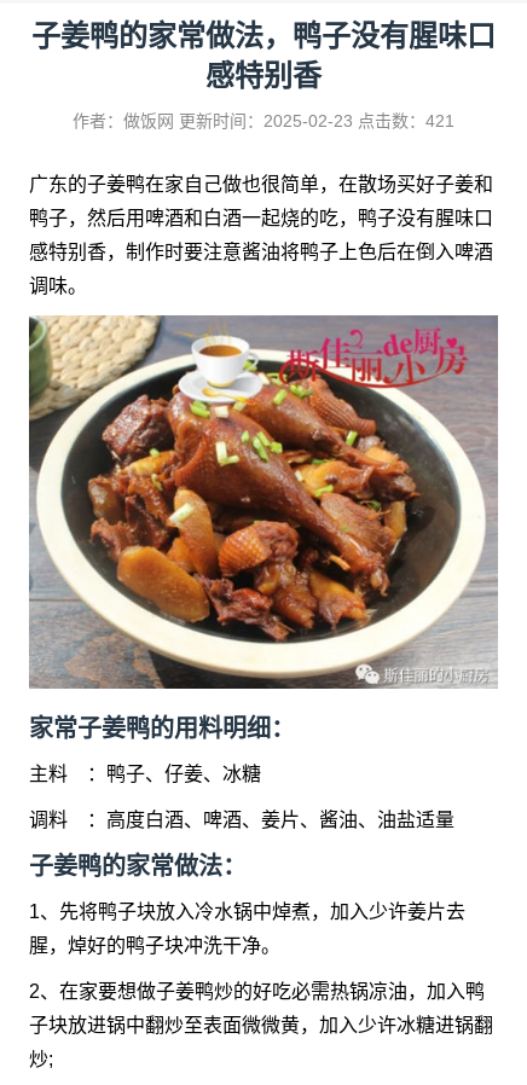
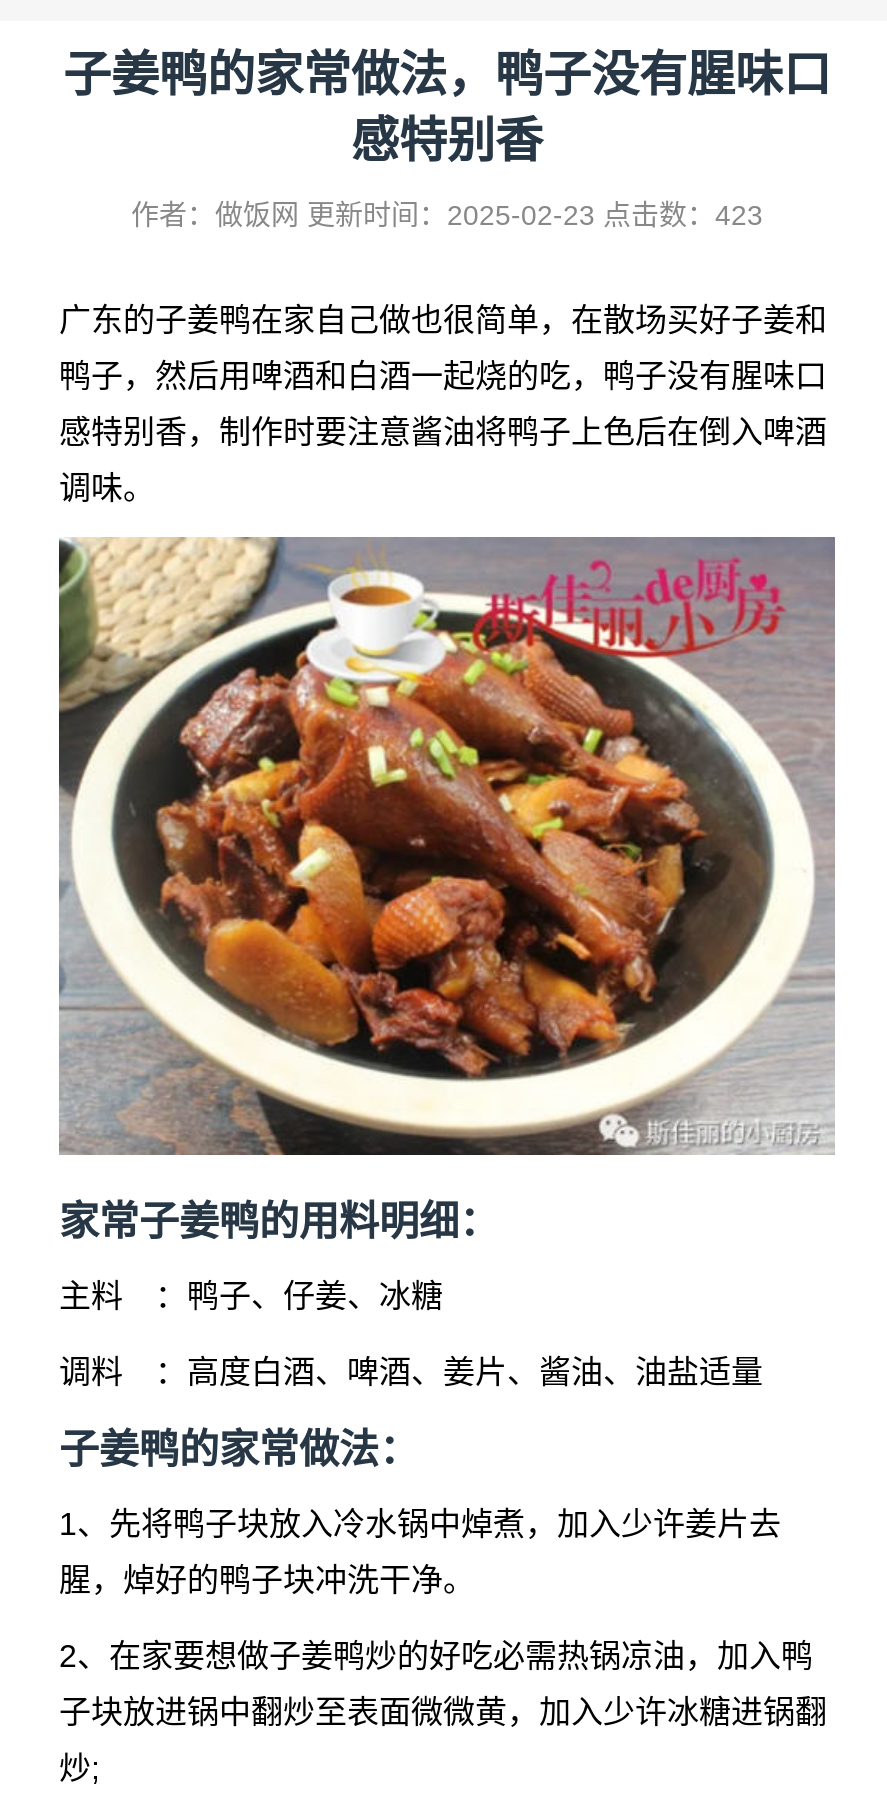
- 作者：做饭网更新时间：2025-02-23 点击数：421
+ 作者：做饭网更新时间：2025-02-23 点击数：423
